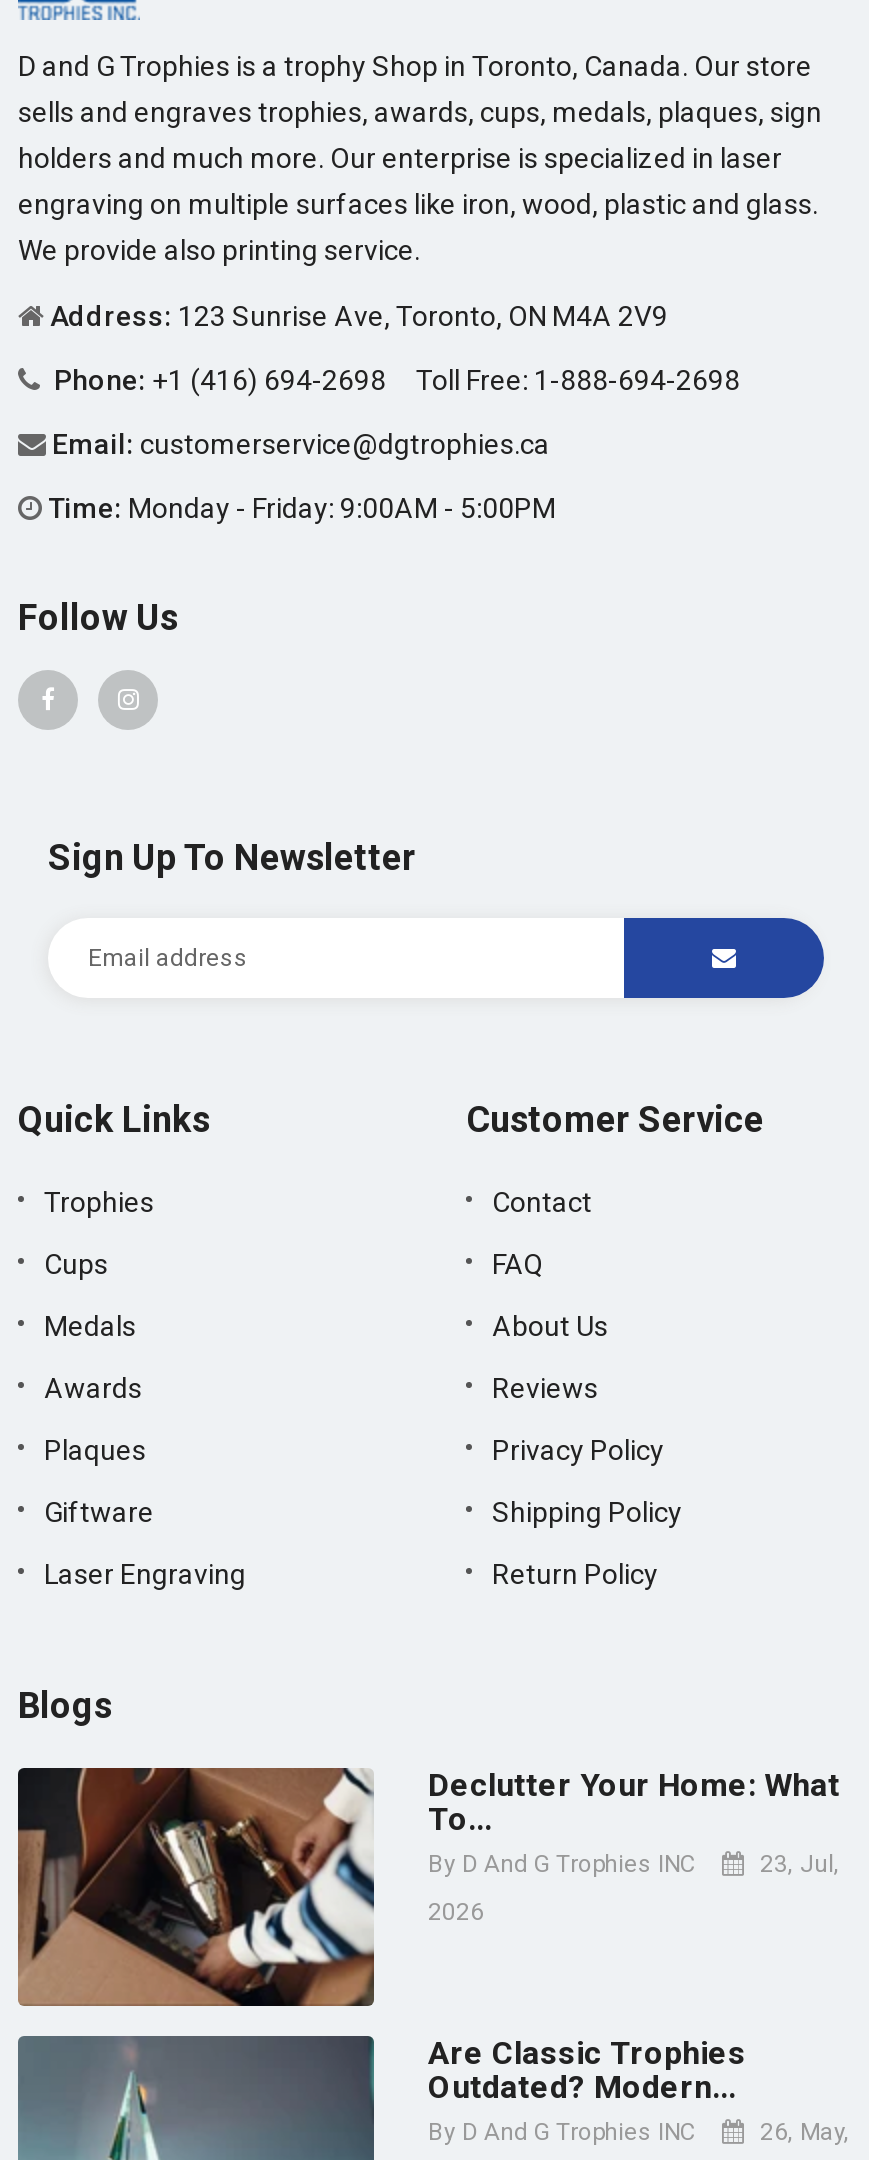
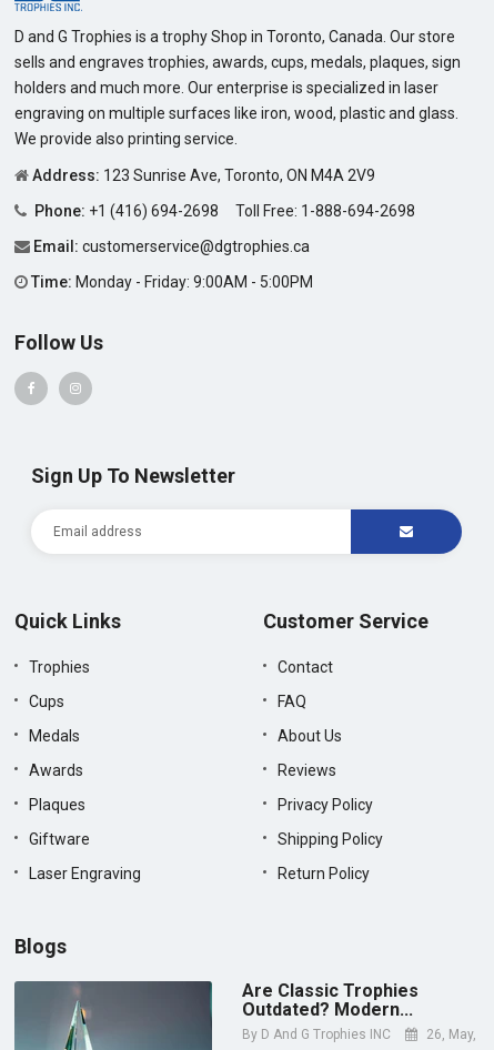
- [image]
- Declutter Your Home: What
- To...
- By D And G Trophies INC
- 23, Jul,
- 2026
